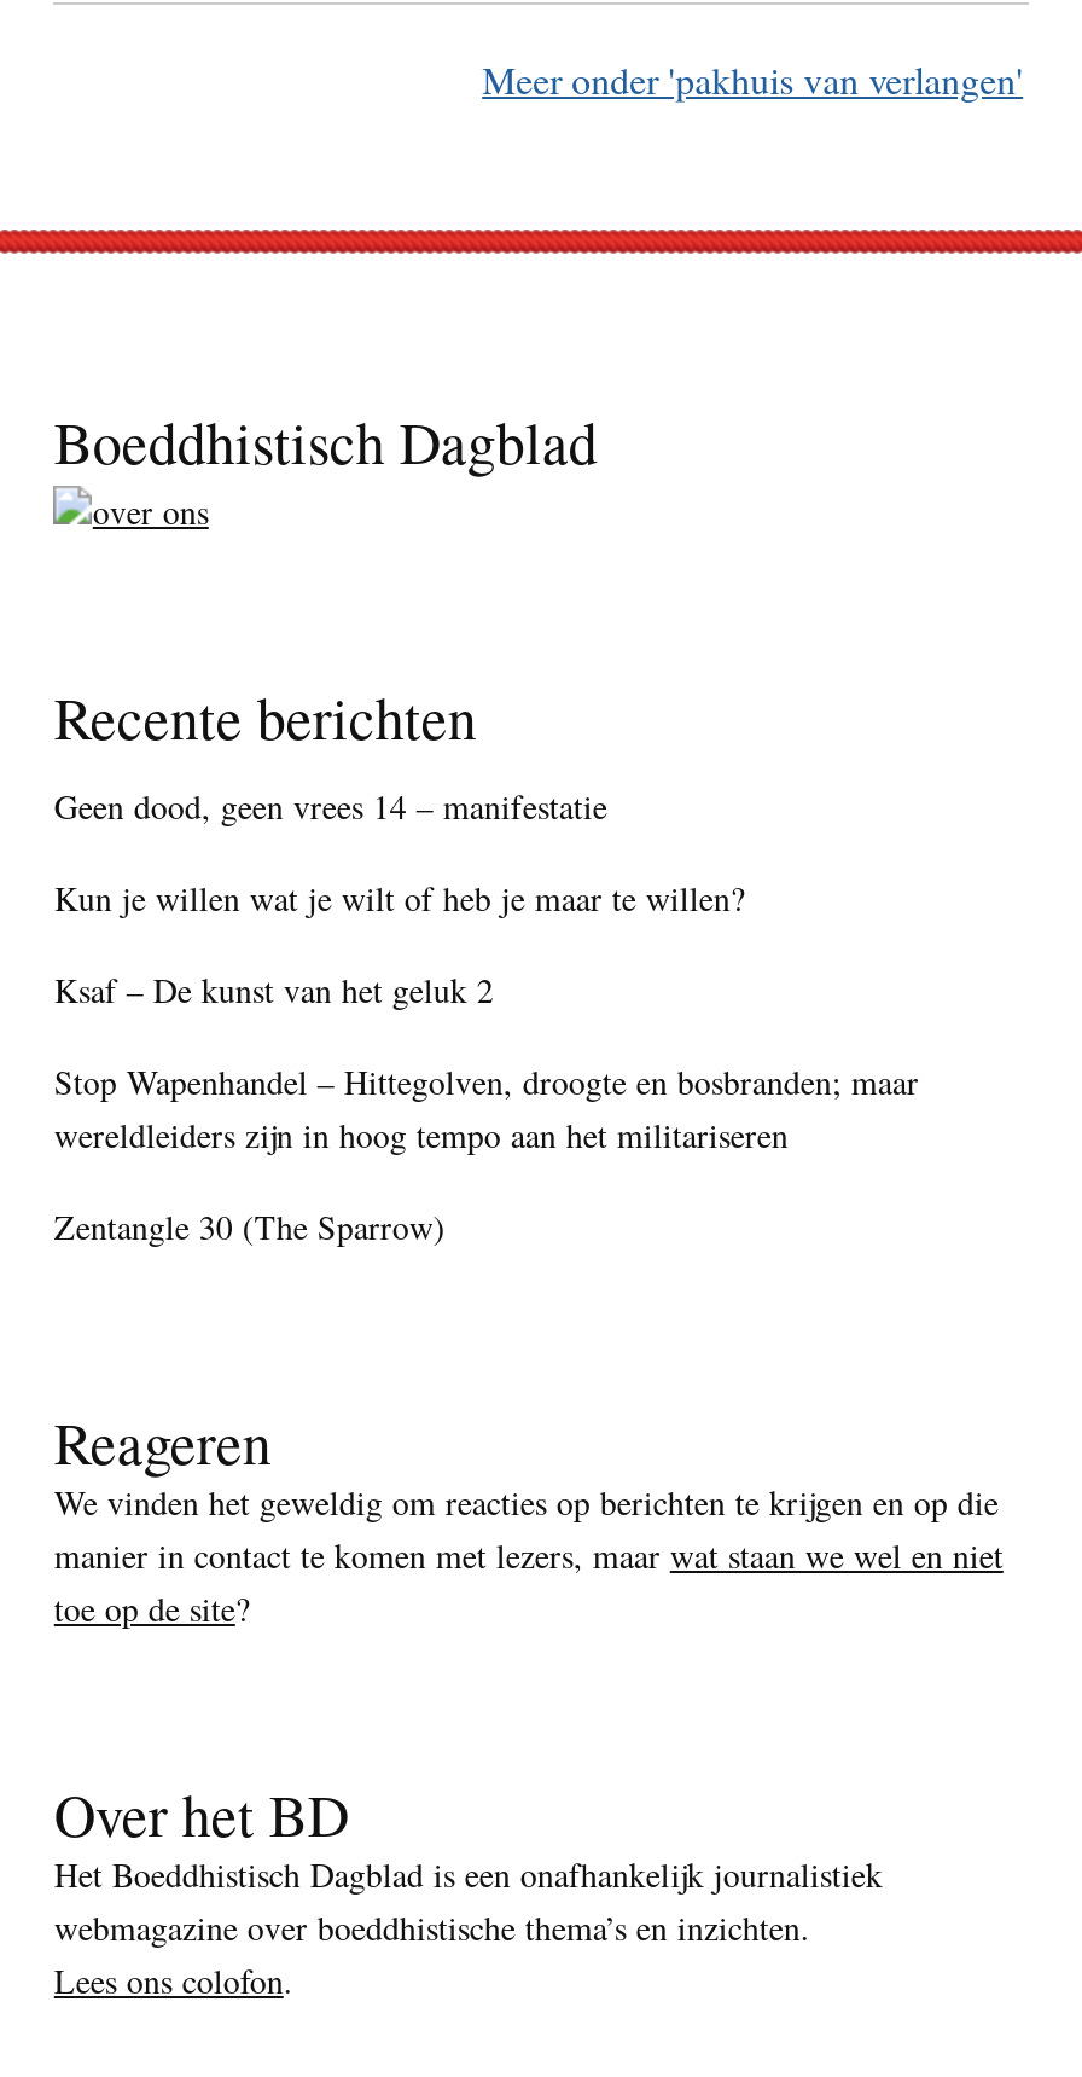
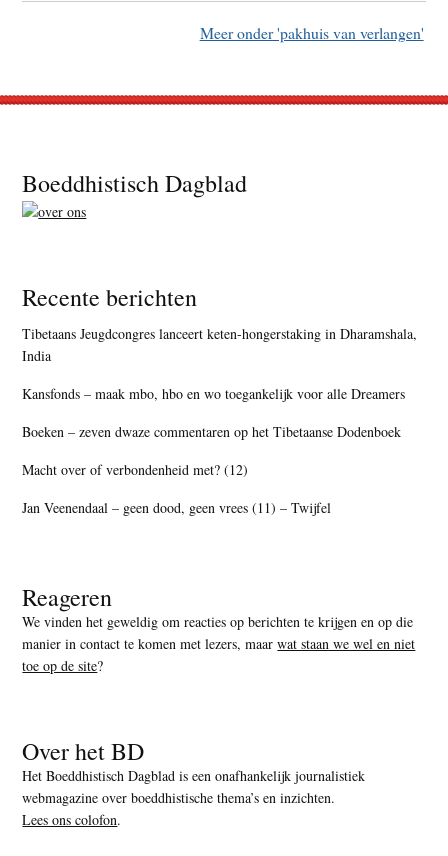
- Geen dood, geen vrees 14 – manifestatie
+ Tibetaans Jeugdcongres lanceert keten-hongerstaking in Dharamshala,
+ India

- Kun je willen wat je wilt of heb je maar te willen?
+ Kansfonds – maak mbo, hbo en wo toegankelijk voor alle Dreamers

- Ksaf – De kunst van het geluk 2
+ Boeken – zeven dwaze commentaren op het Tibetaanse Dodenboek

- Stop Wapenhandel – Hittegolven, droogte en bosbranden; maar
- wereldleiders zijn in hoog tempo aan het militariseren
+ Macht over of verbondenheid met? (12)

- Zentangle 30 (The Sparrow)
+ Jan Veenendaal – geen dood, geen vrees (11) – Twijfel
